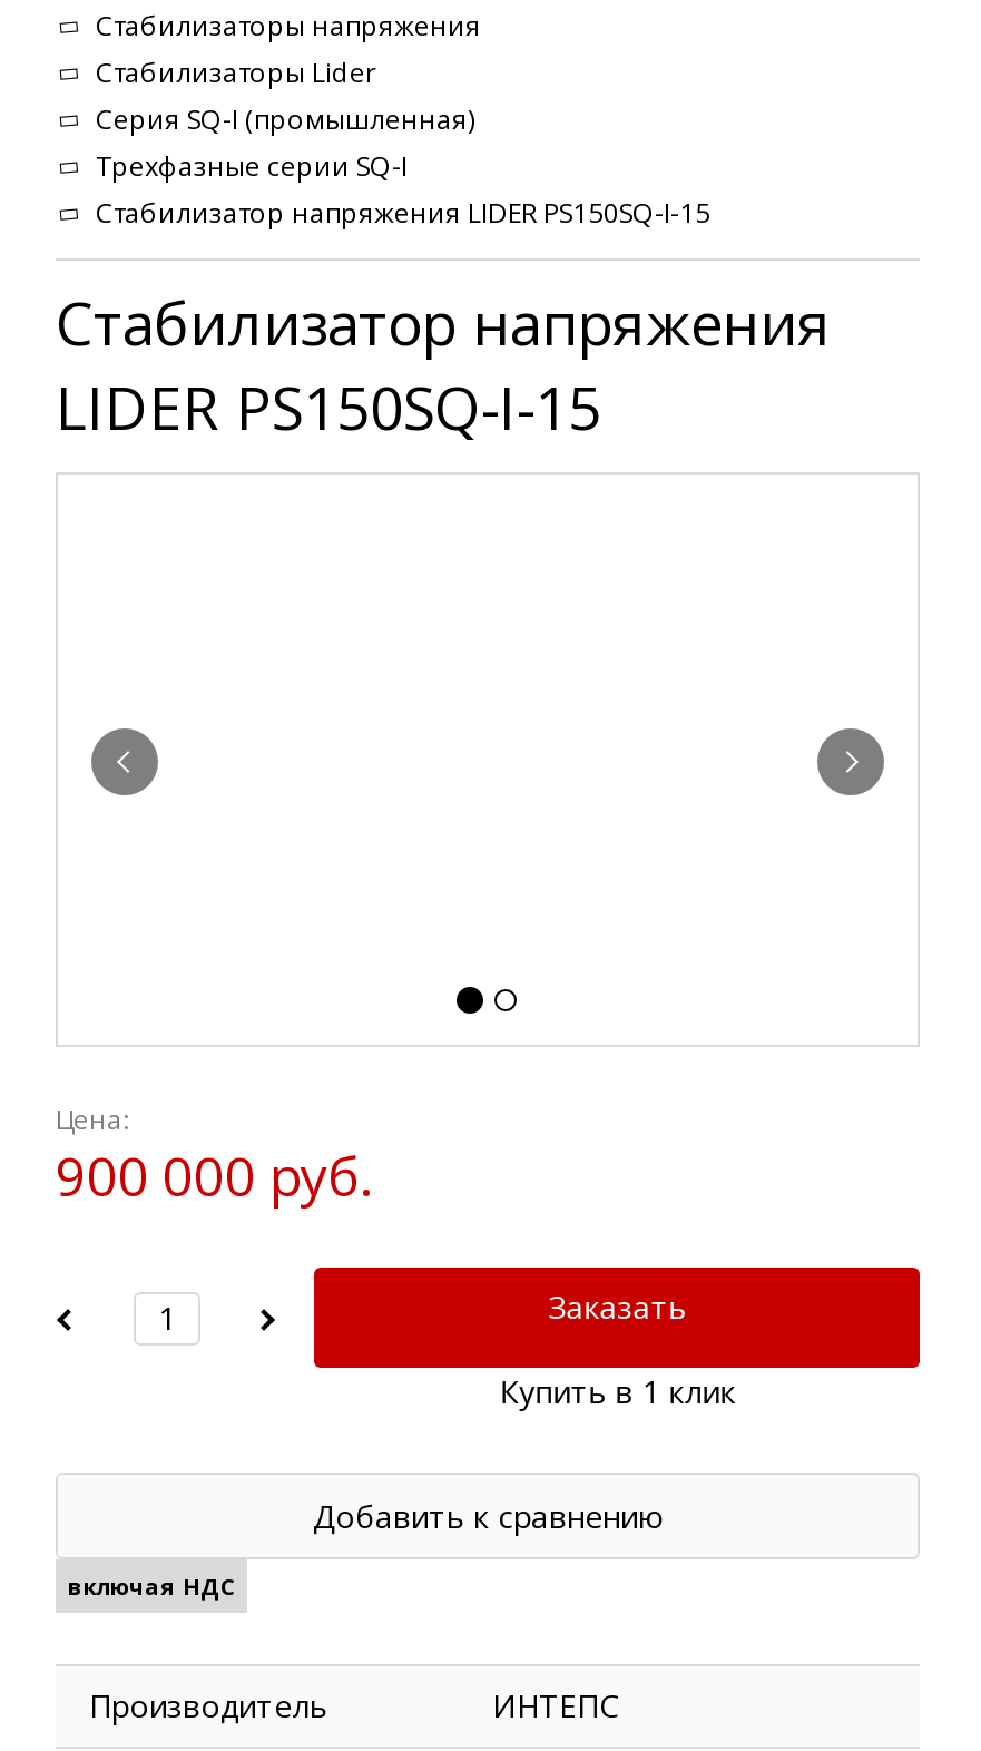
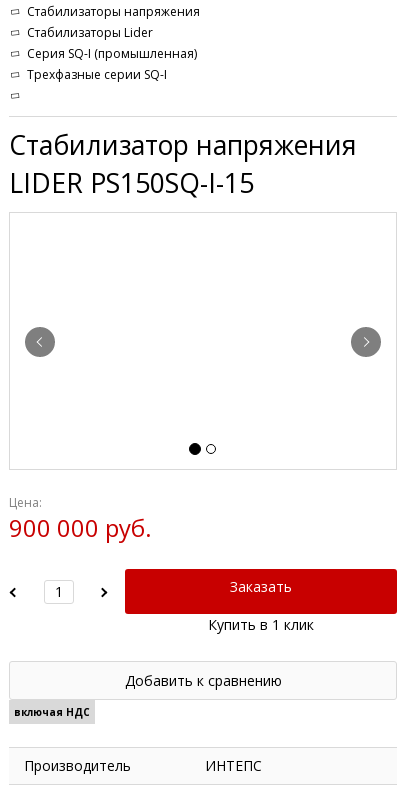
- Стабилизатор напряжения LIDER PS150SQ-I-15
